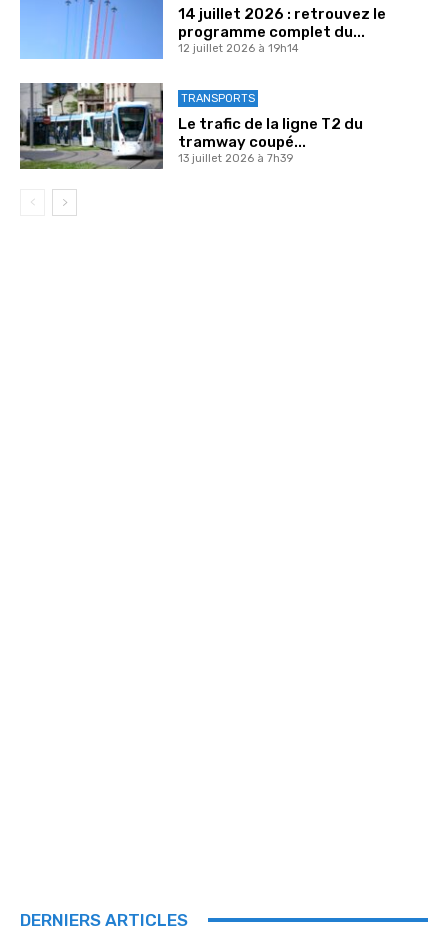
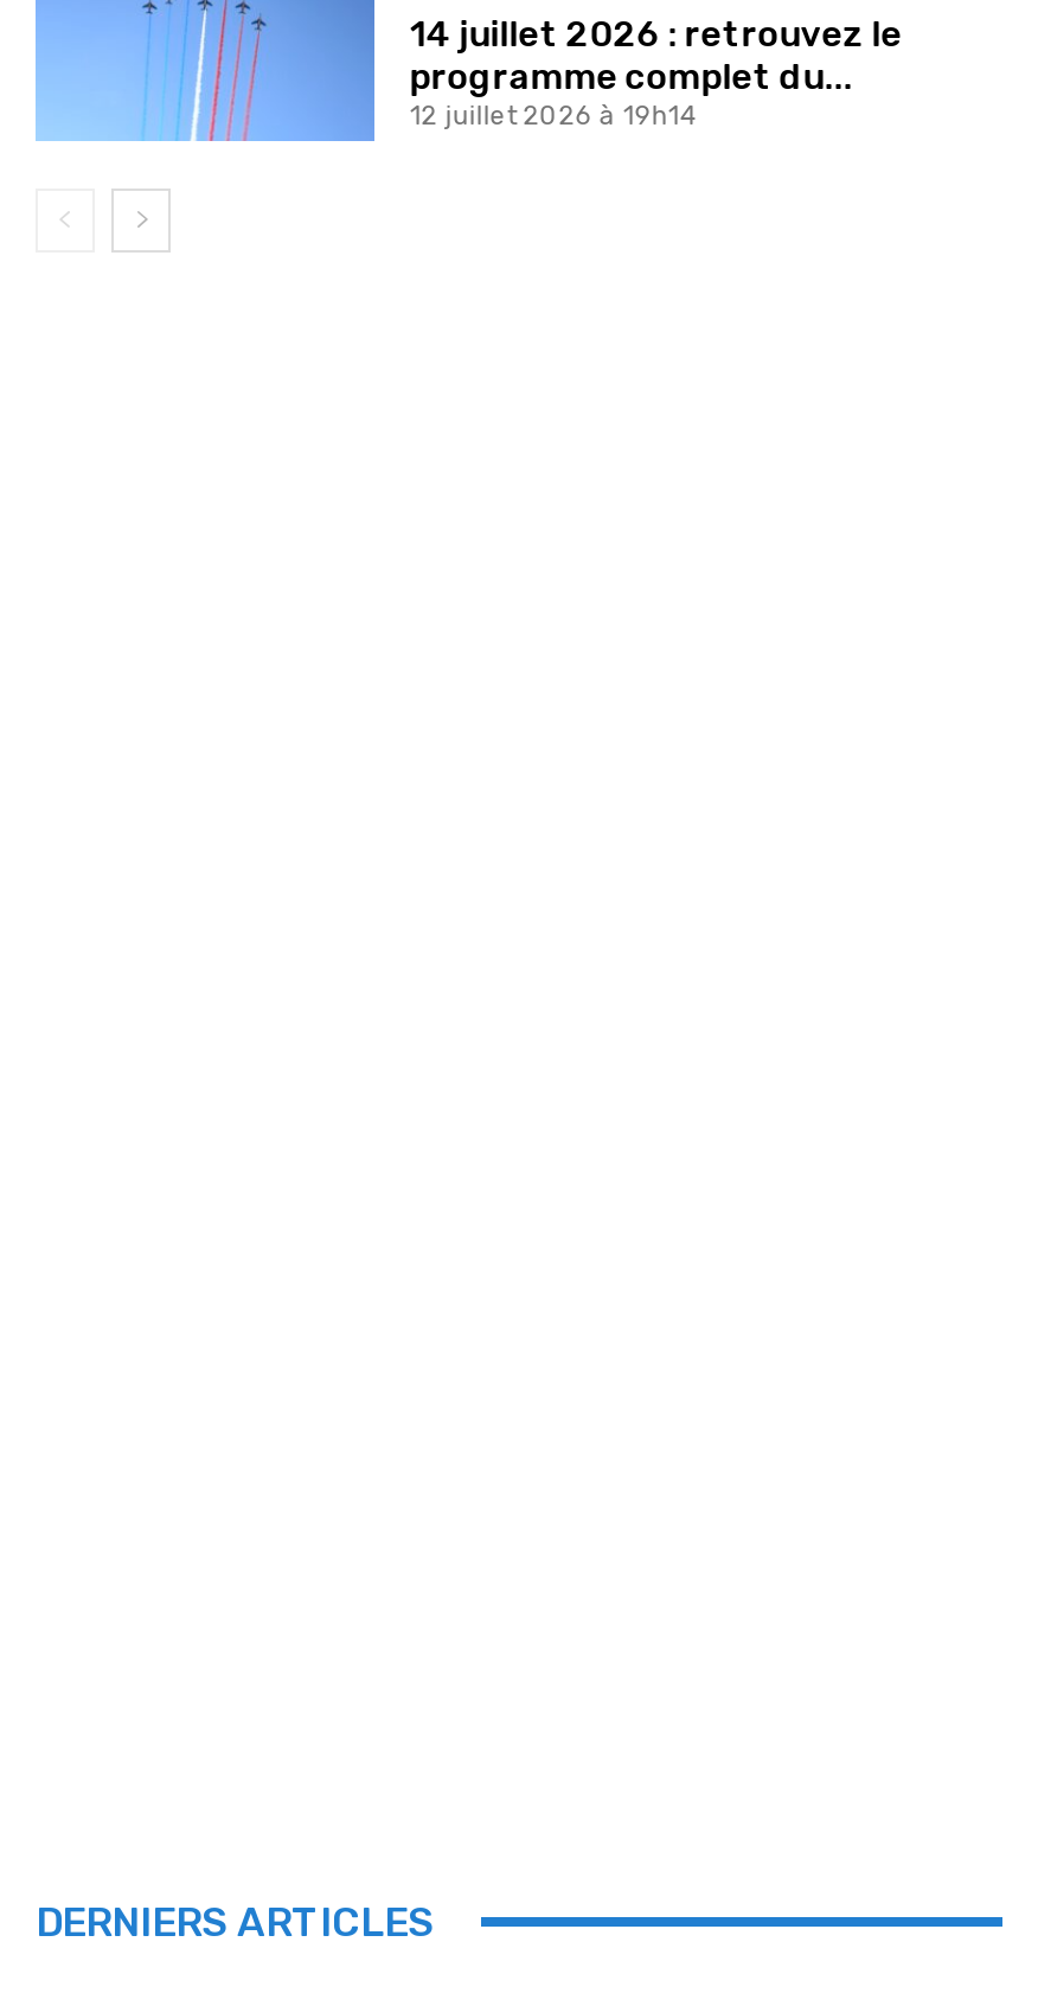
- [image]
- TRANSPORTS
- Le trafic de la ligne T2 du
- tramway coupé...
- 13 juillet 2026 à 7h39
